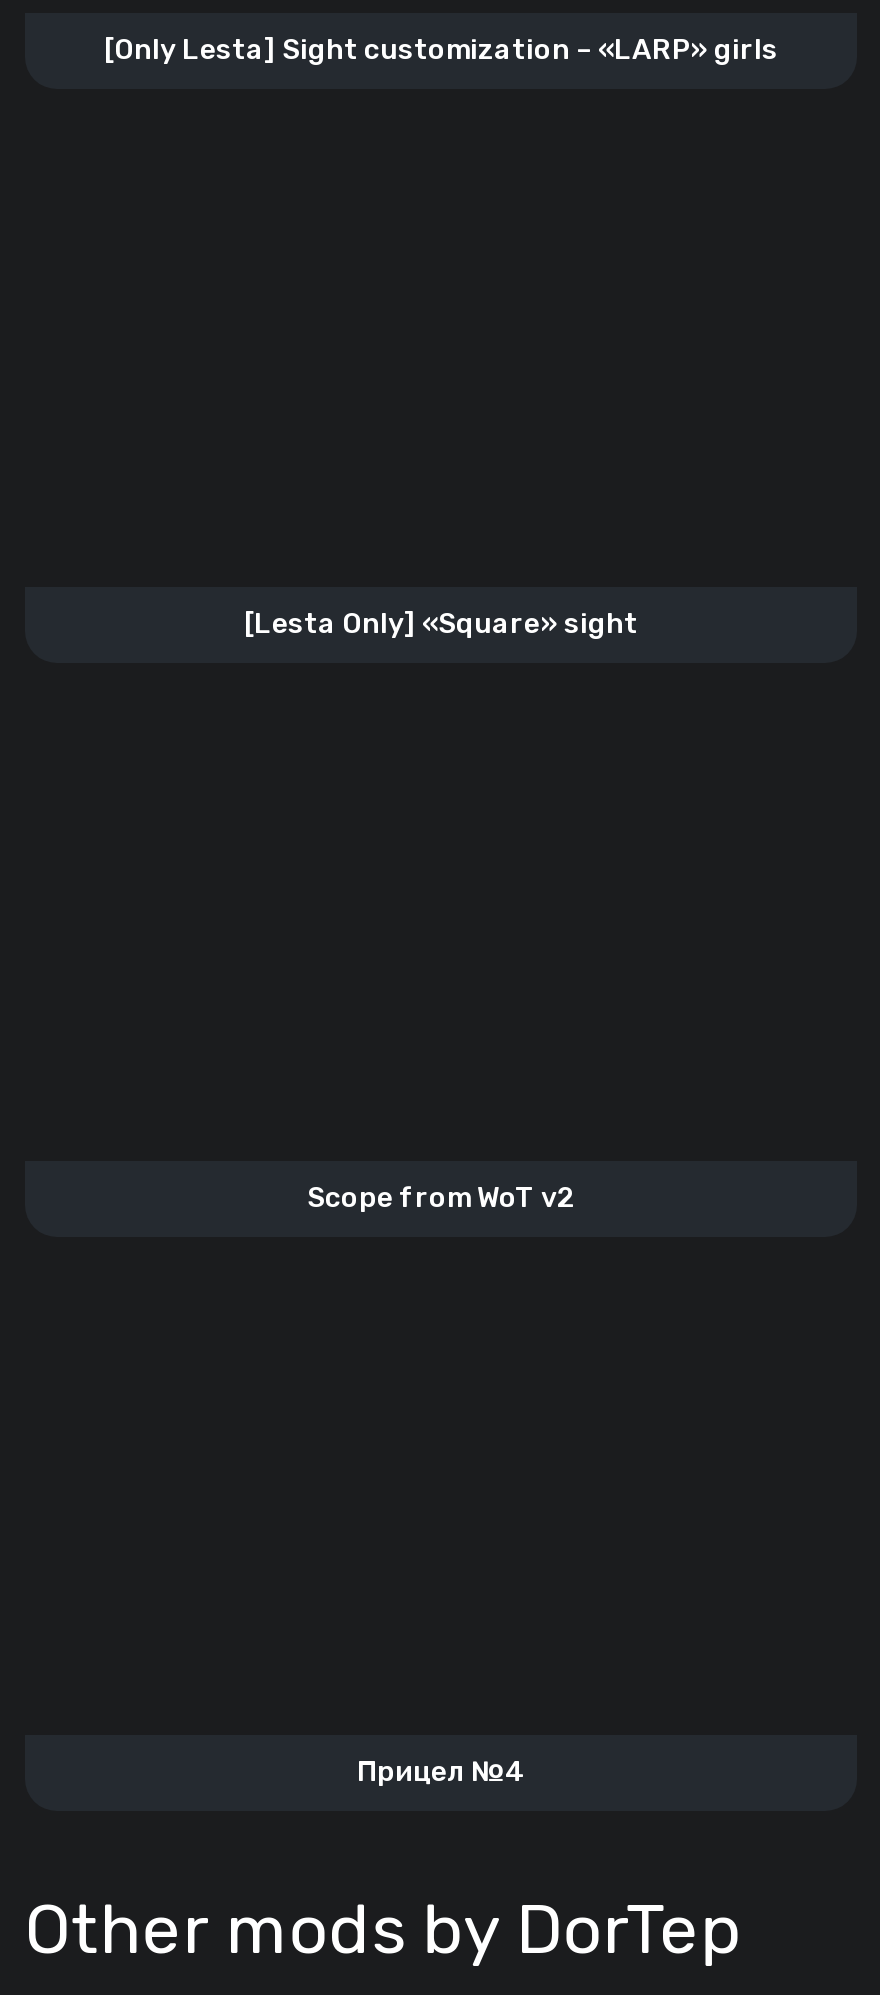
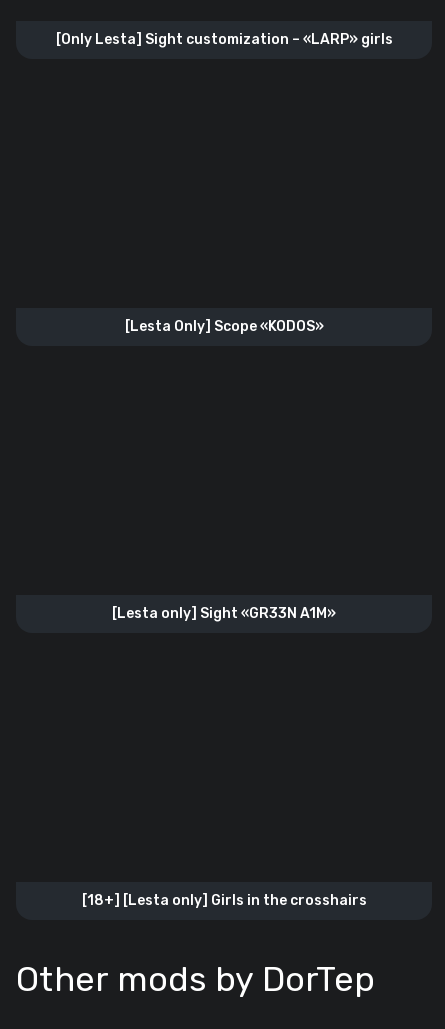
- [Lesta Only] «Square» sight
+ [Lesta Only] Scope «KODOS»

- Scope from WoT v2
+ [Lesta only] Sight «GR33N A1M»

- Прицел №4
+ [18+] [Lesta only] Girls in the crosshairs
